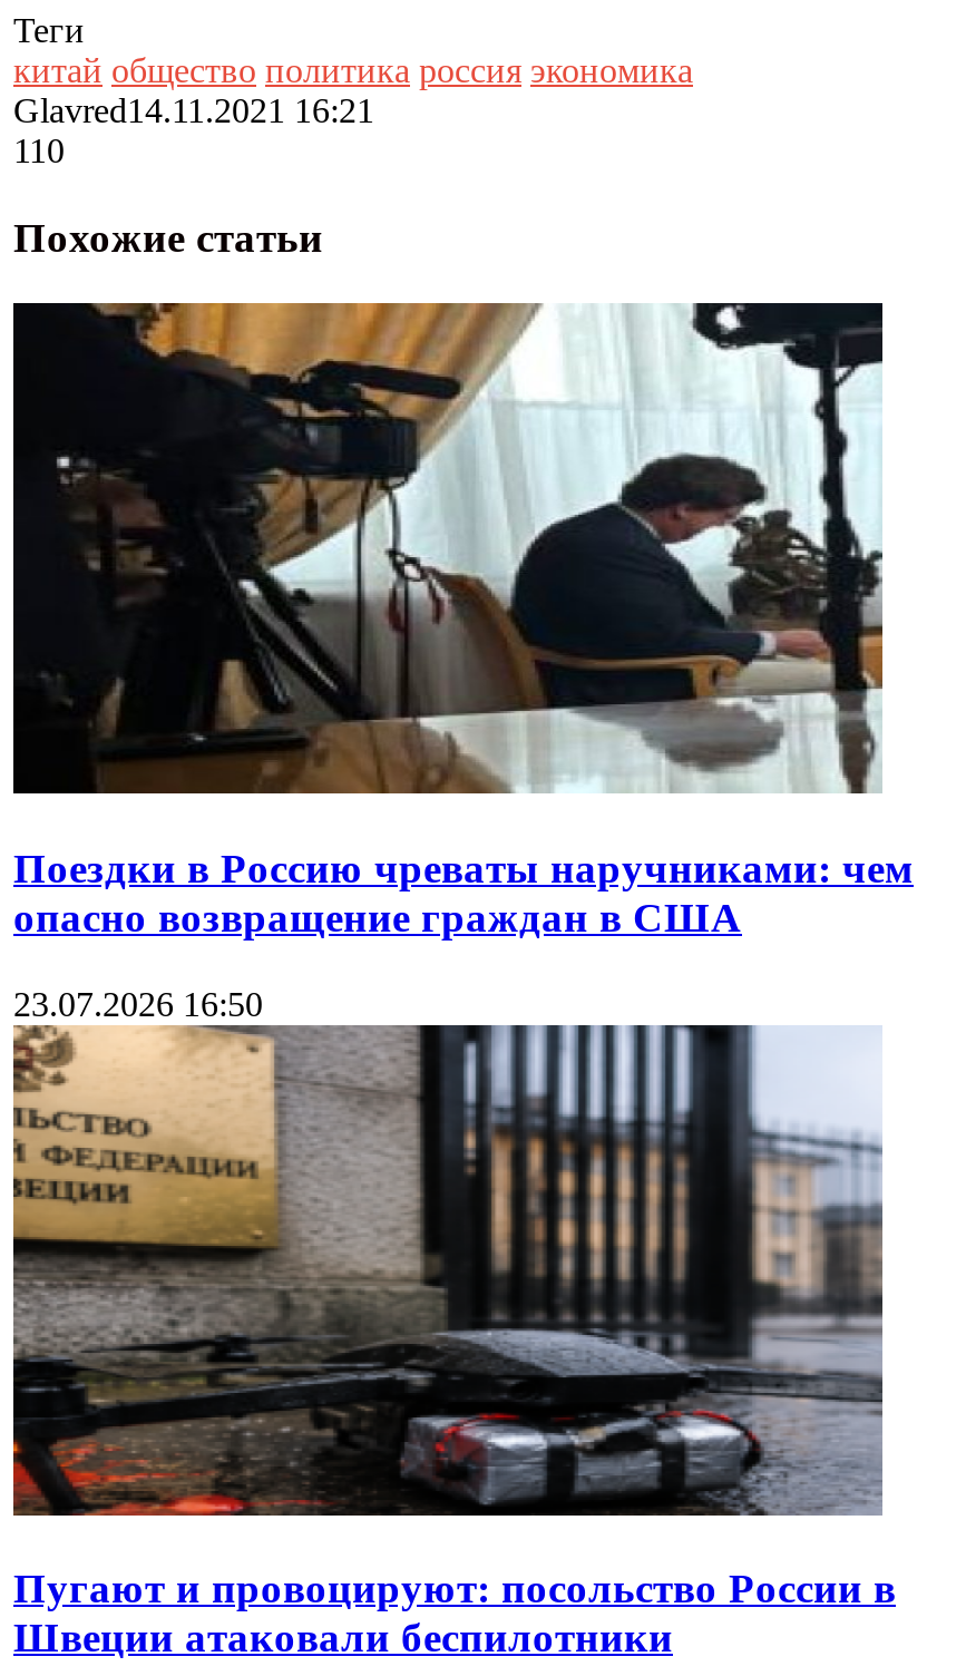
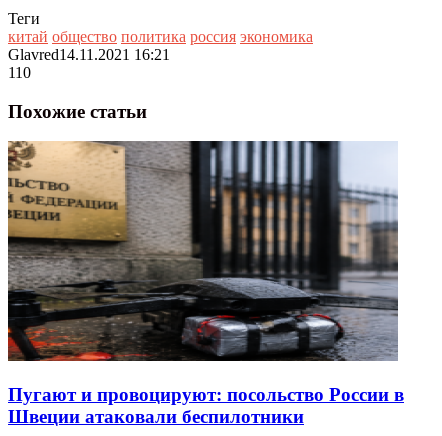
- [image]
- Поездки в Россию чреваты наручниками: чем
- опасно возвращение граждан в США
- 23.07.2026 16:50
